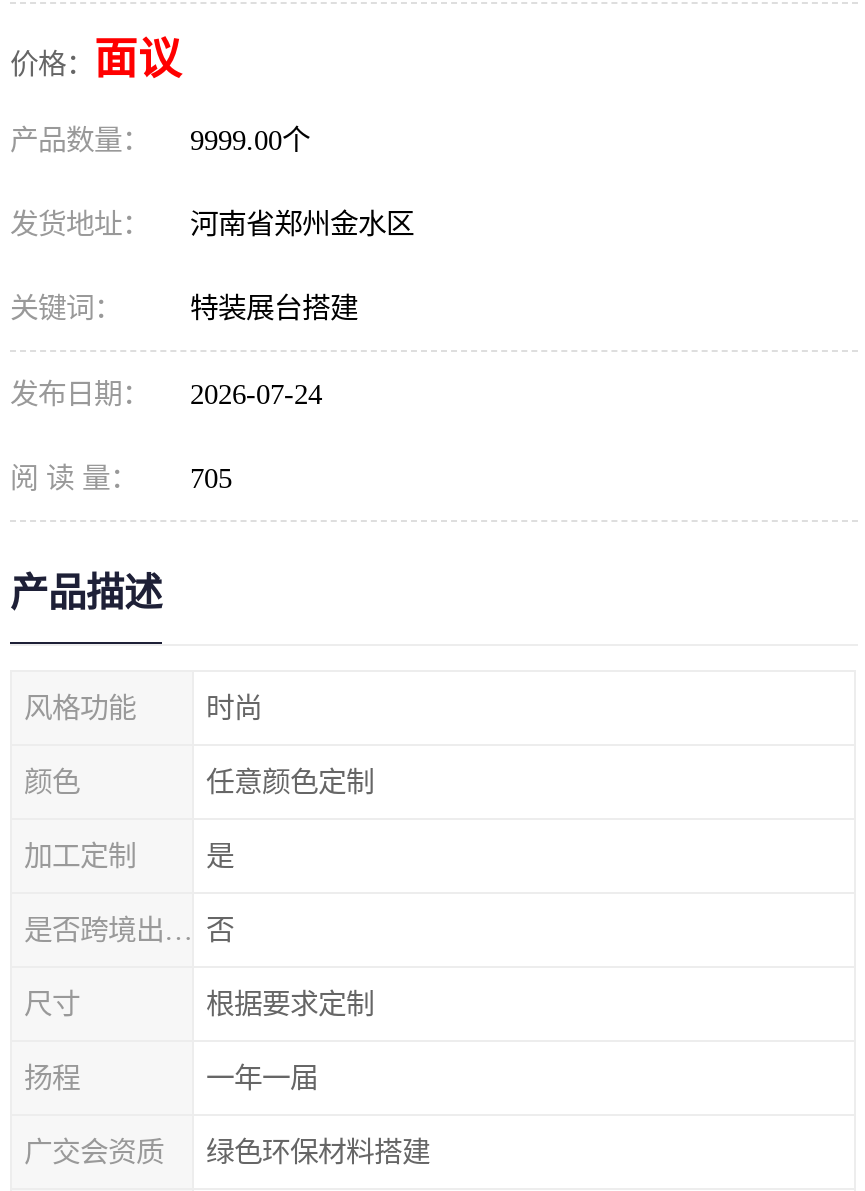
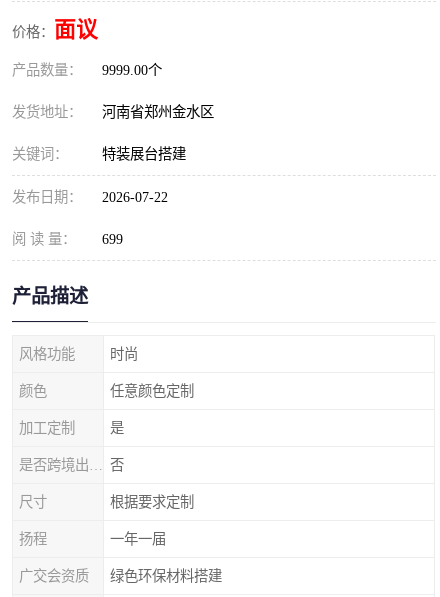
- 发布日期： 2026-07-24
+ 发布日期： 2026-07-22

- 阅 读 量： 705
+ 阅 读 量： 699
